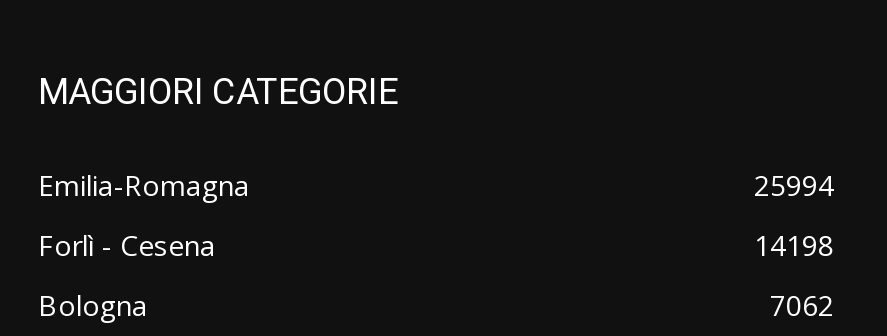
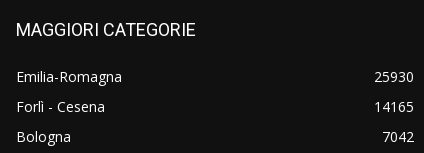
- 25994
+ 25930

- 14198
+ 14165

- 7062
+ 7042
